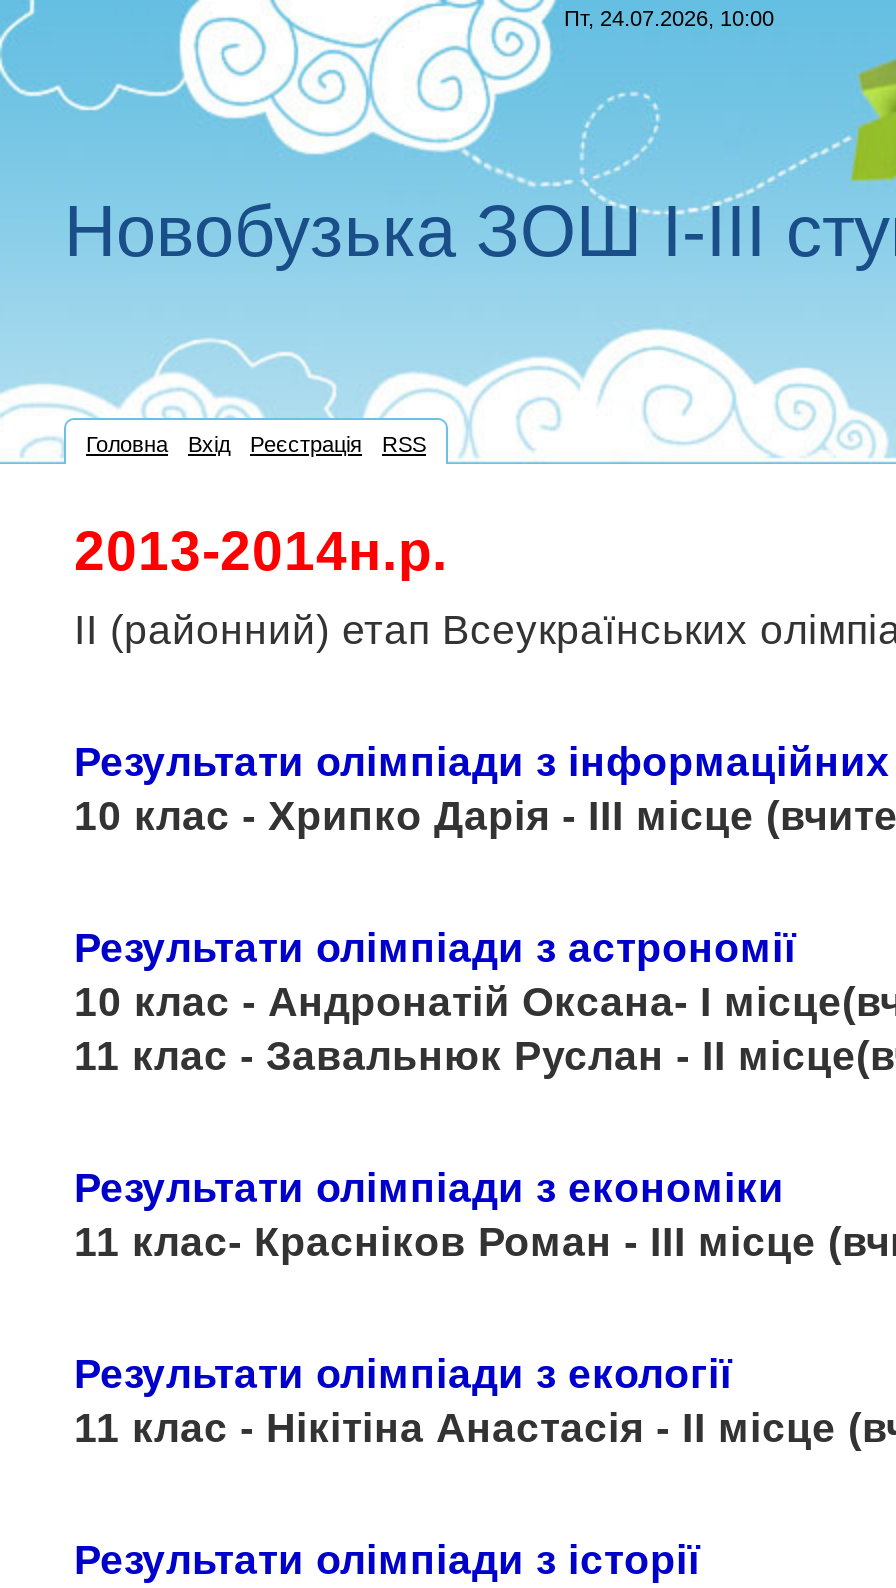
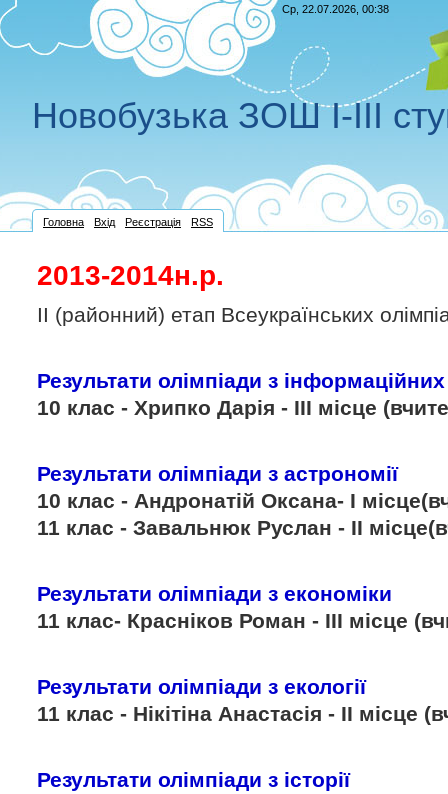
- Пт, 24.07.2026, 10:00
+ Ср, 22.07.2026, 00:38
